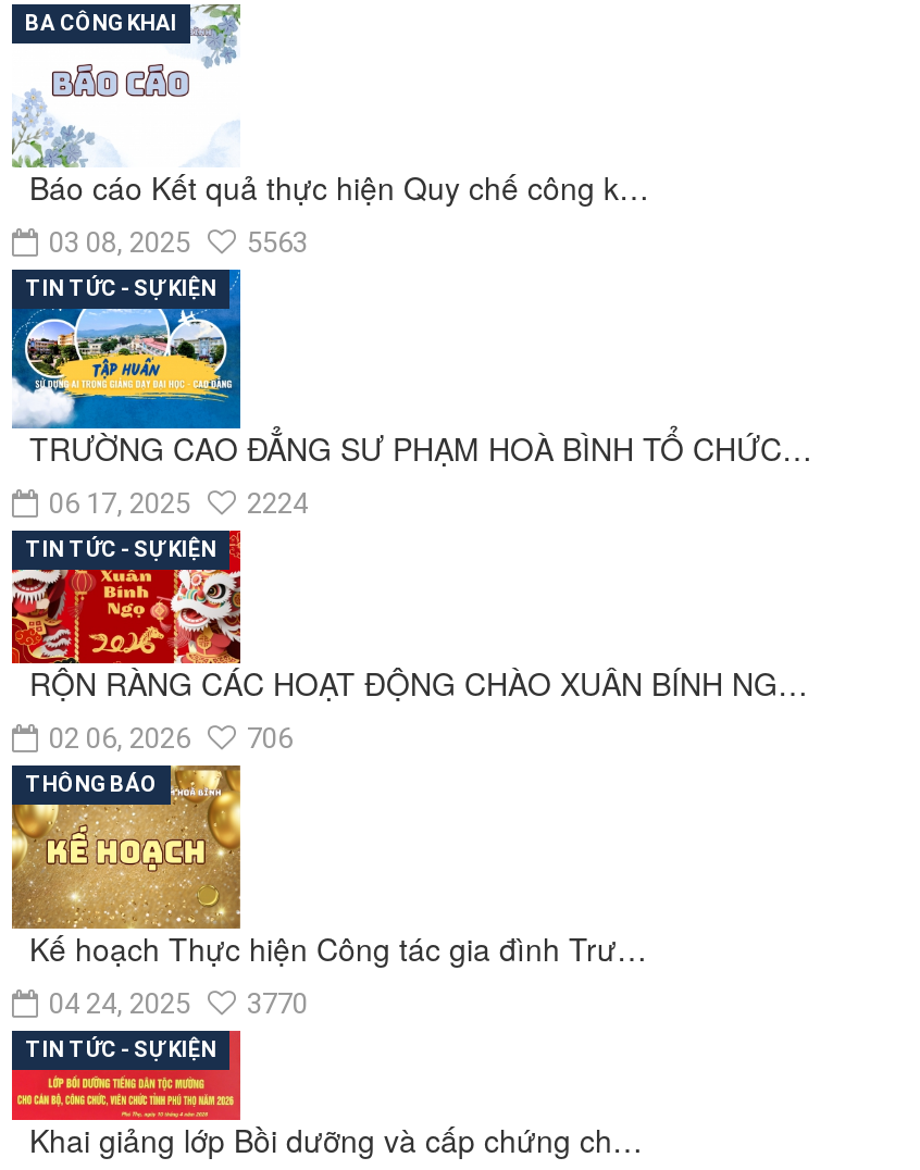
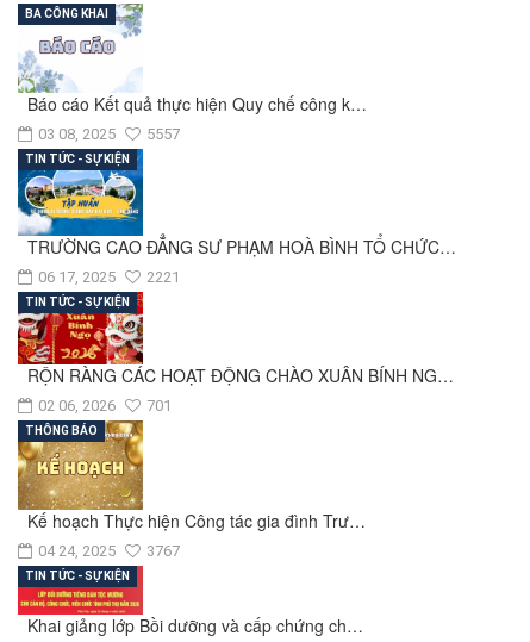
- 03 08, 2025 5563
+ 03 08, 2025 5557

- 06 17, 2025 2224
+ 06 17, 2025 2221

- 02 06, 2026 706
+ 02 06, 2026 701

- 04 24, 2025 3770
+ 04 24, 2025 3767
